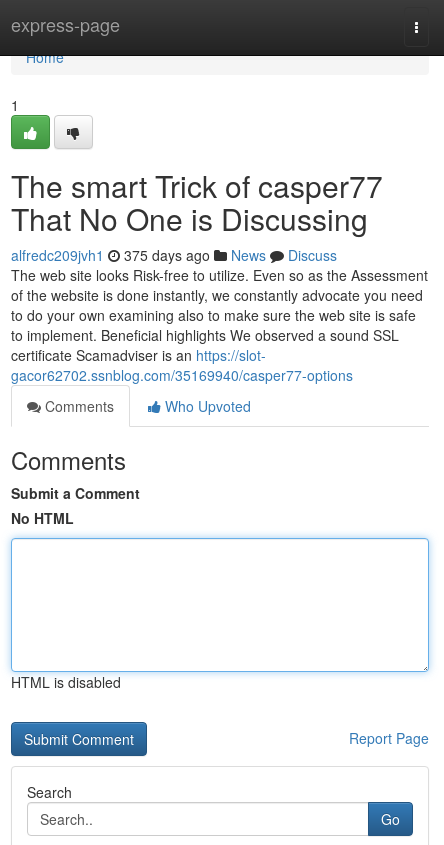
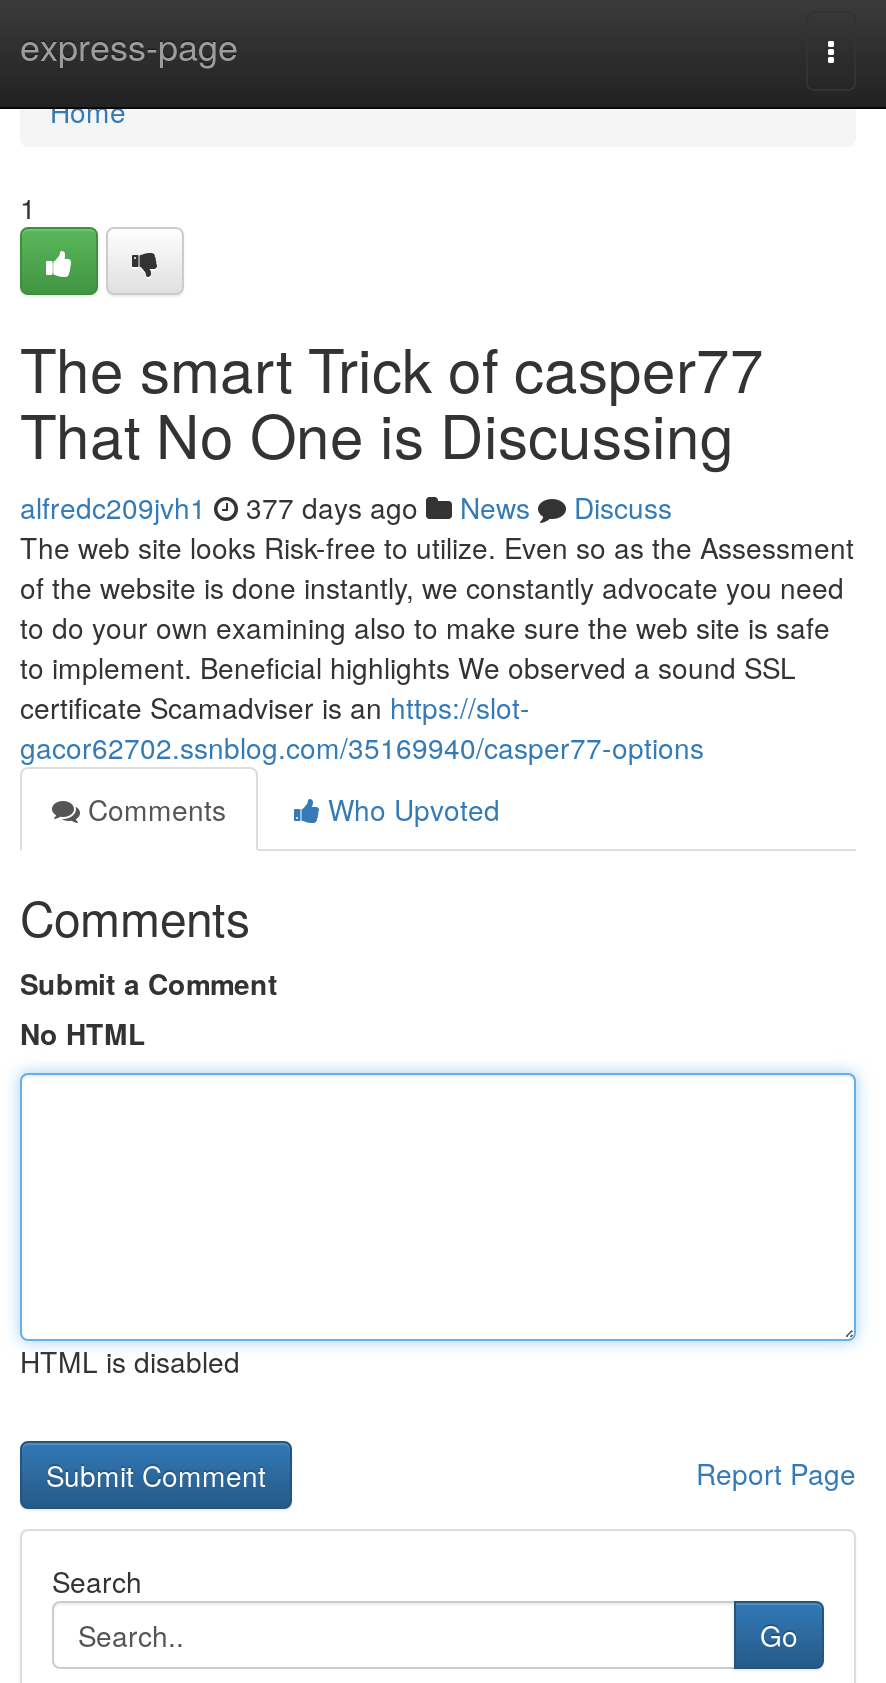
- alfredc209jvh1 375 days ago News Discuss
+ alfredc209jvh1 377 days ago News Discuss
